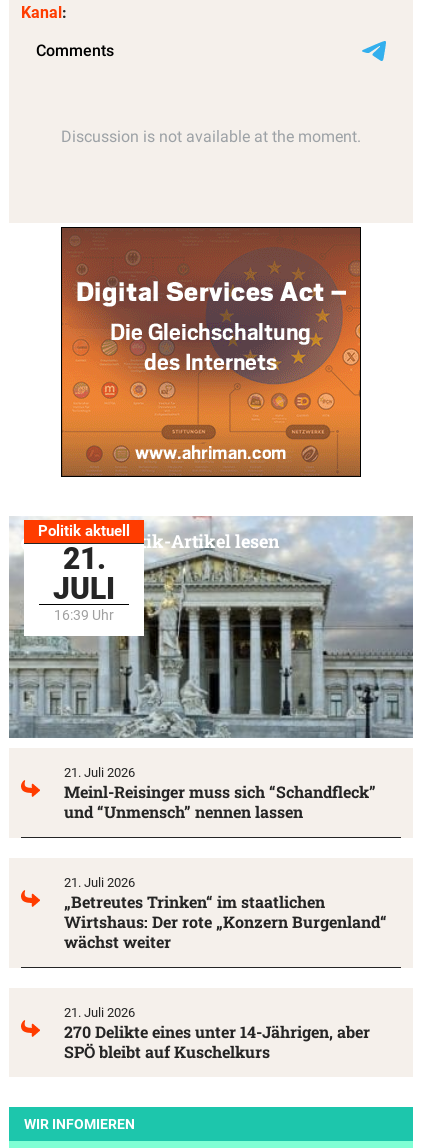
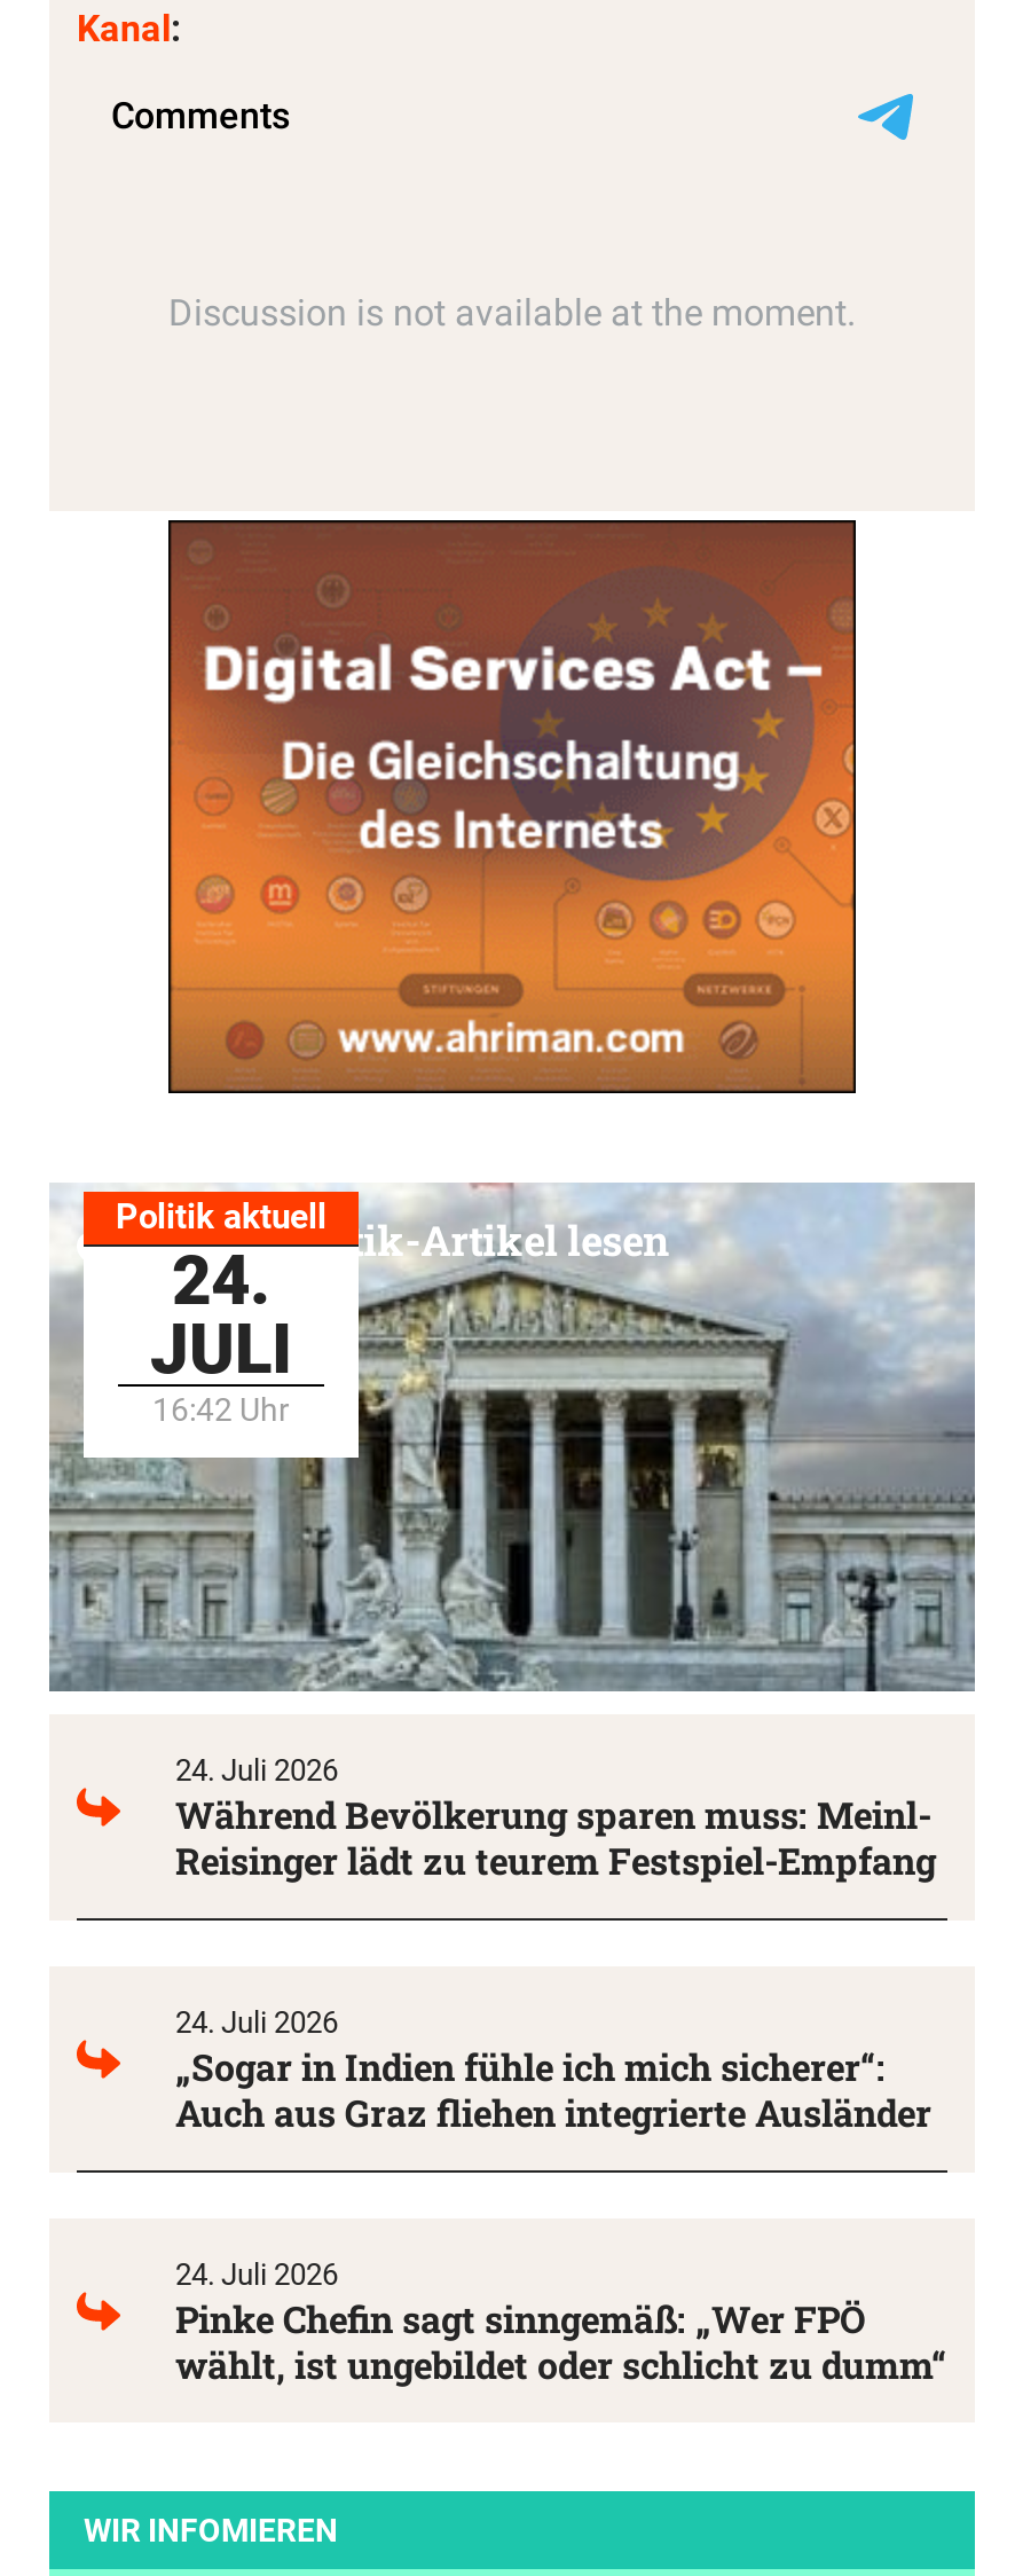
- 21.
+ 24.

- 16:39 Uhr
+ 16:42 Uhr

- 21. Juli 2026
- Meinl-Reisinger muss sich “Schandfleck”
- und “Unmensch” nennen lassen
+ 24. Juli 2026
+ Während Bevölkerung sparen muss: Meinl-
+ Reisinger lädt zu teurem Festspiel-Empfang

- 21. Juli 2026
- „Betreutes Trinken“ im staatlichen
- Wirtshaus: Der rote „Konzern Burgenland“
- wächst weiter
+ 24. Juli 2026
+ „Sogar in Indien fühle ich mich sicherer“:
+ Auch aus Graz fliehen integrierte Ausländer

- 21. Juli 2026
- 270 Delikte eines unter 14-Jährigen, aber
- SPÖ bleibt auf Kuschelkurs
+ 24. Juli 2026
+ Pinke Chefin sagt sinngemäß: „Wer FPÖ
+ wählt, ist ungebildet oder schlicht zu dumm“
